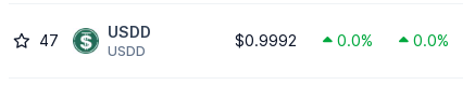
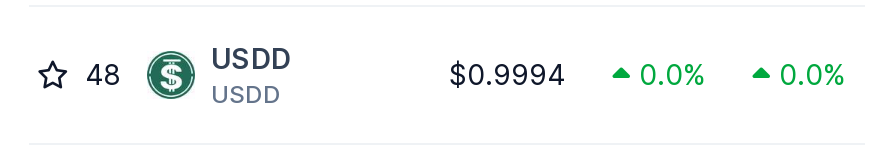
- 47
+ 48

- $0.9992
+ $0.9994
